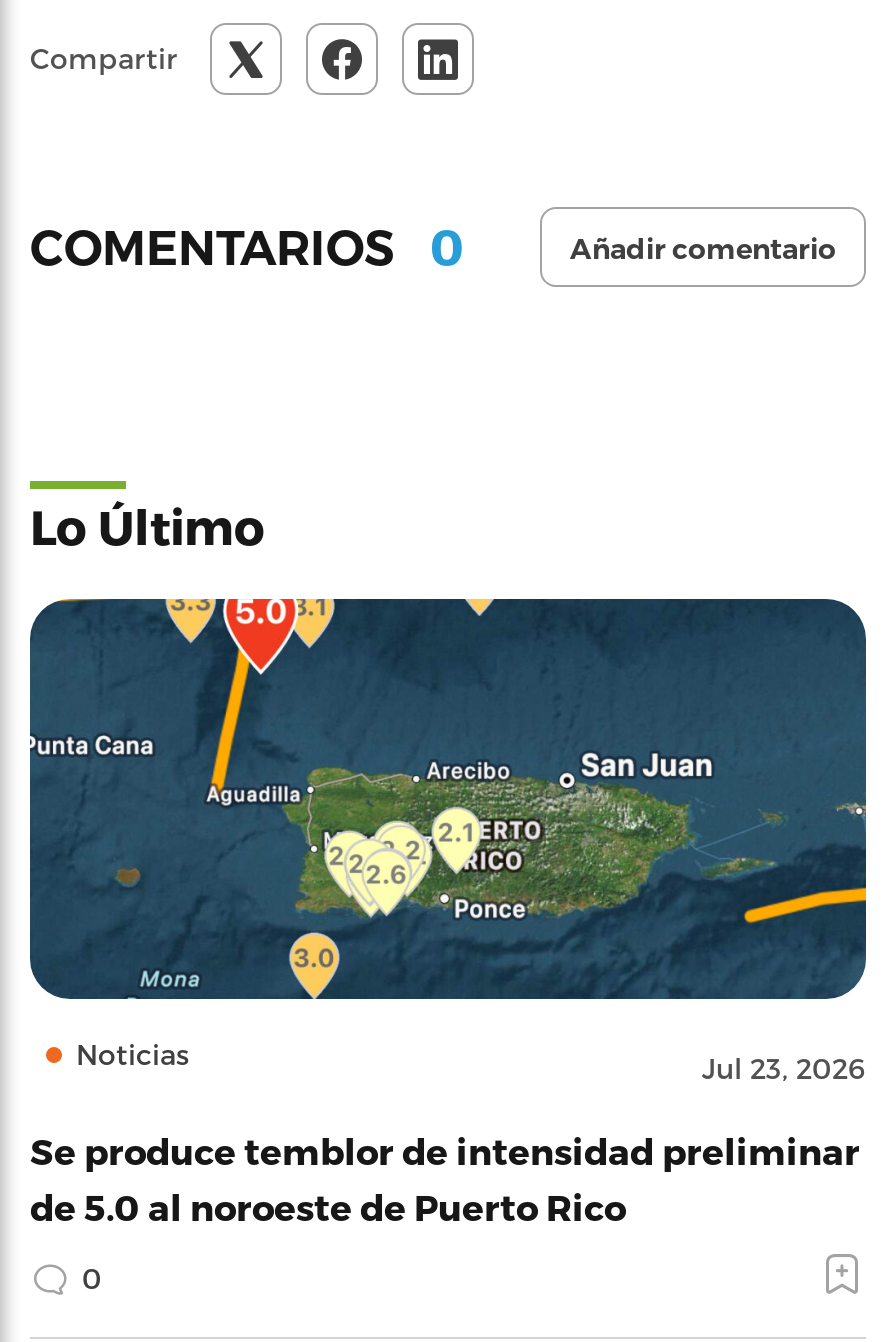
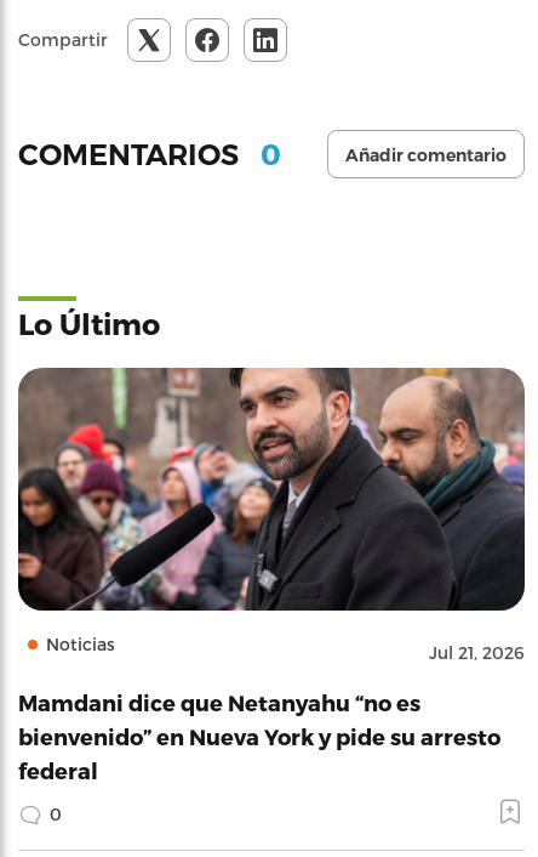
- [image]
- Jul 23, 2026
+ [image]
+ Jul 21, 2026

- Se produce temblor de intensidad preliminar
- de 5.0 al noroeste de Puerto Rico
+ Mamdani dice que Netanyahu “no es
+ bienvenido” en Nueva York y pide su arresto
+ federal
